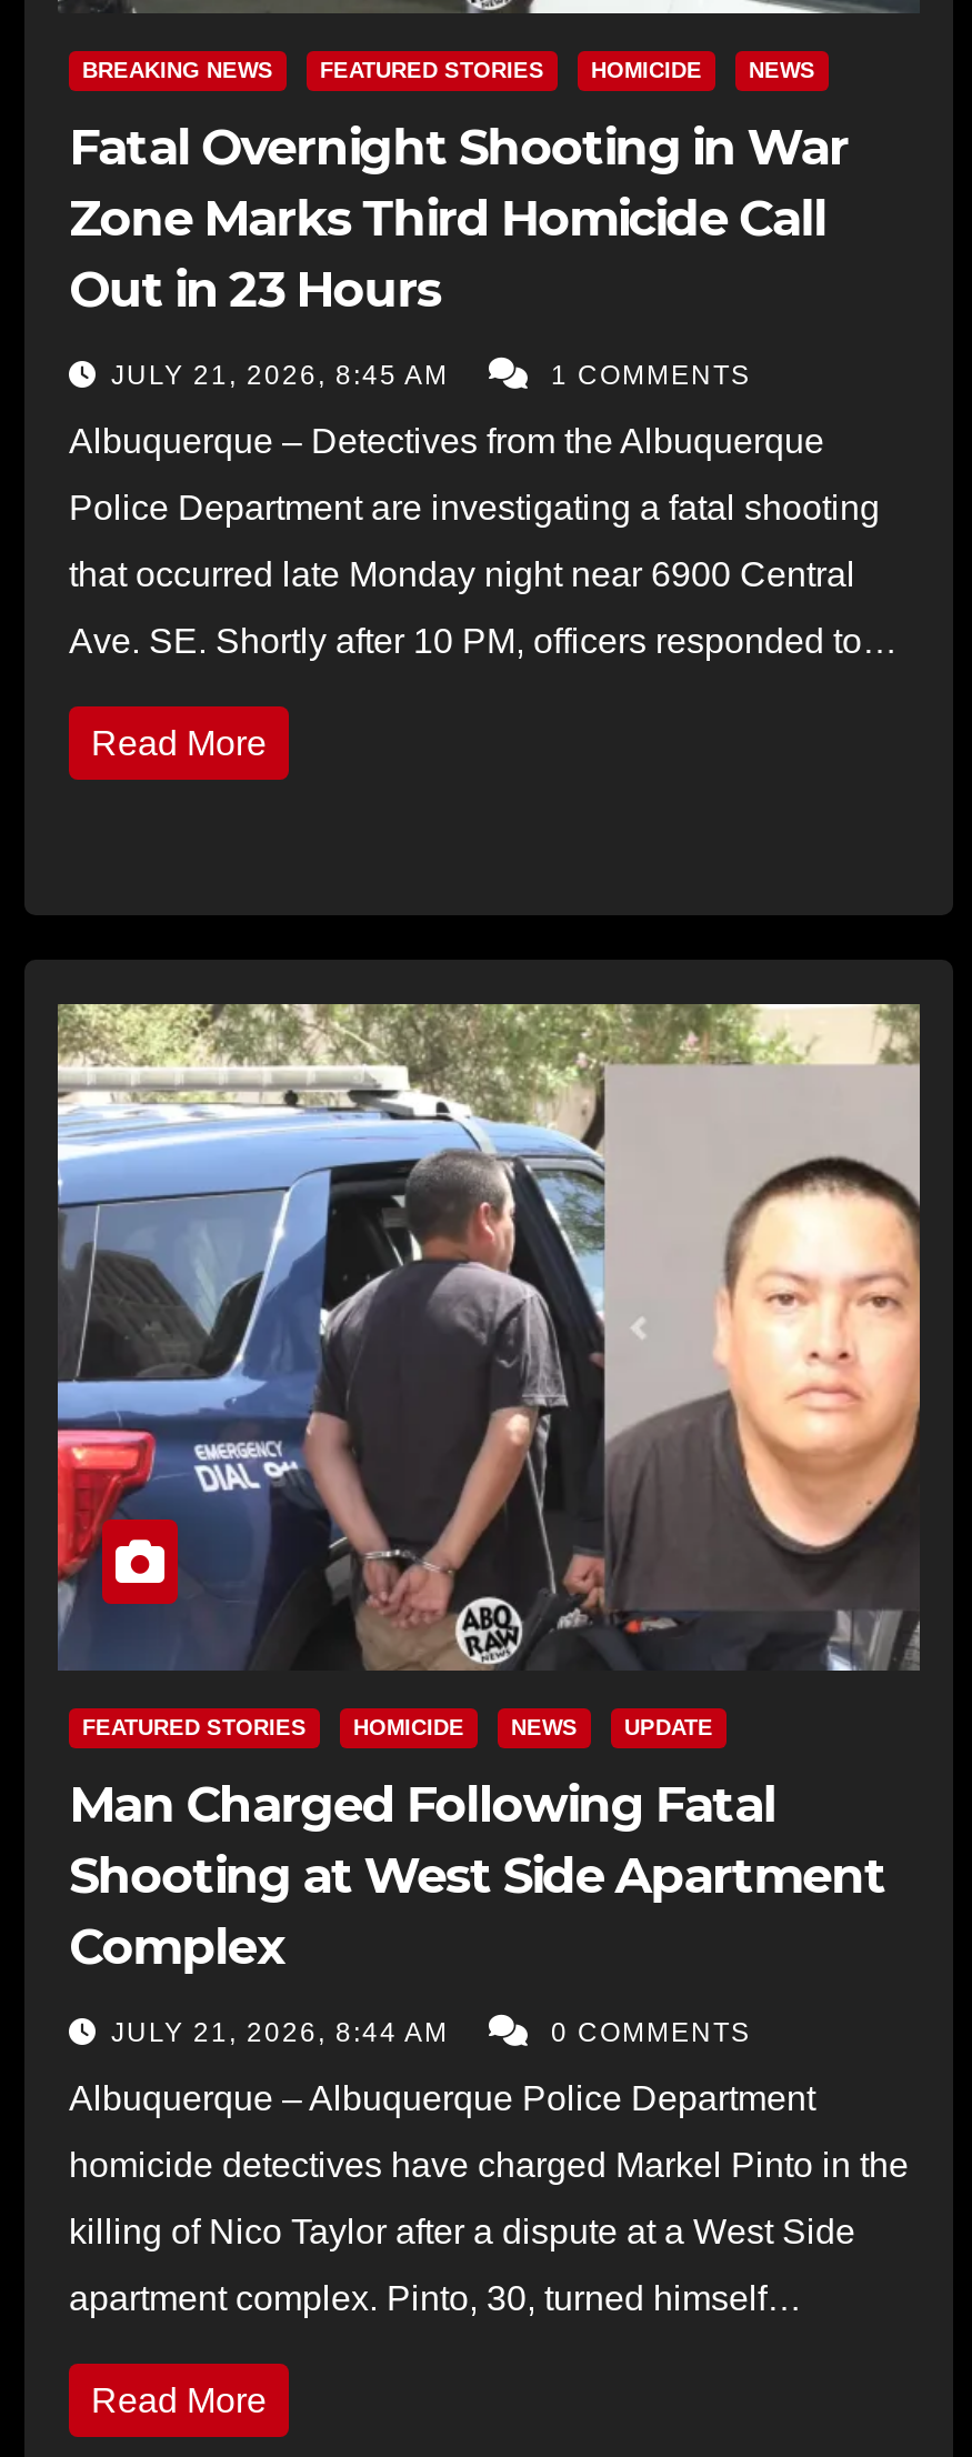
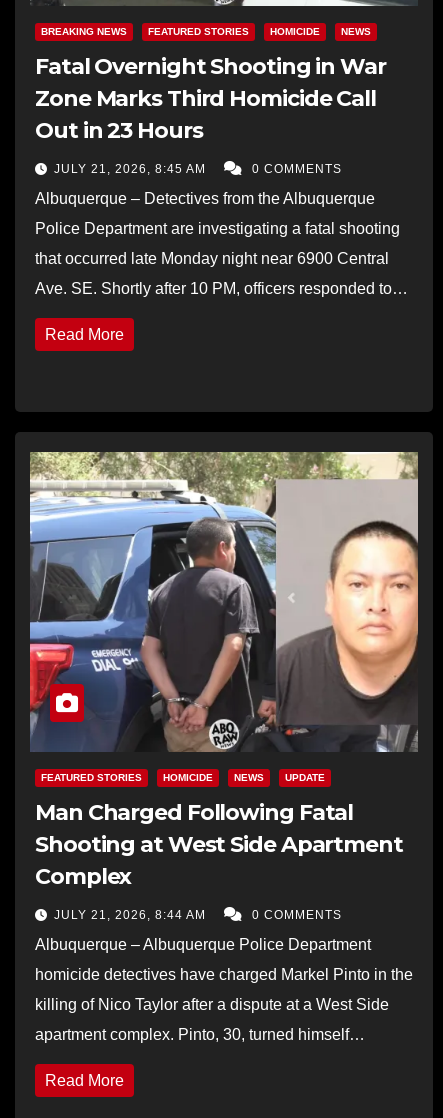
- 1 COMMENTS
+ 0 COMMENTS
